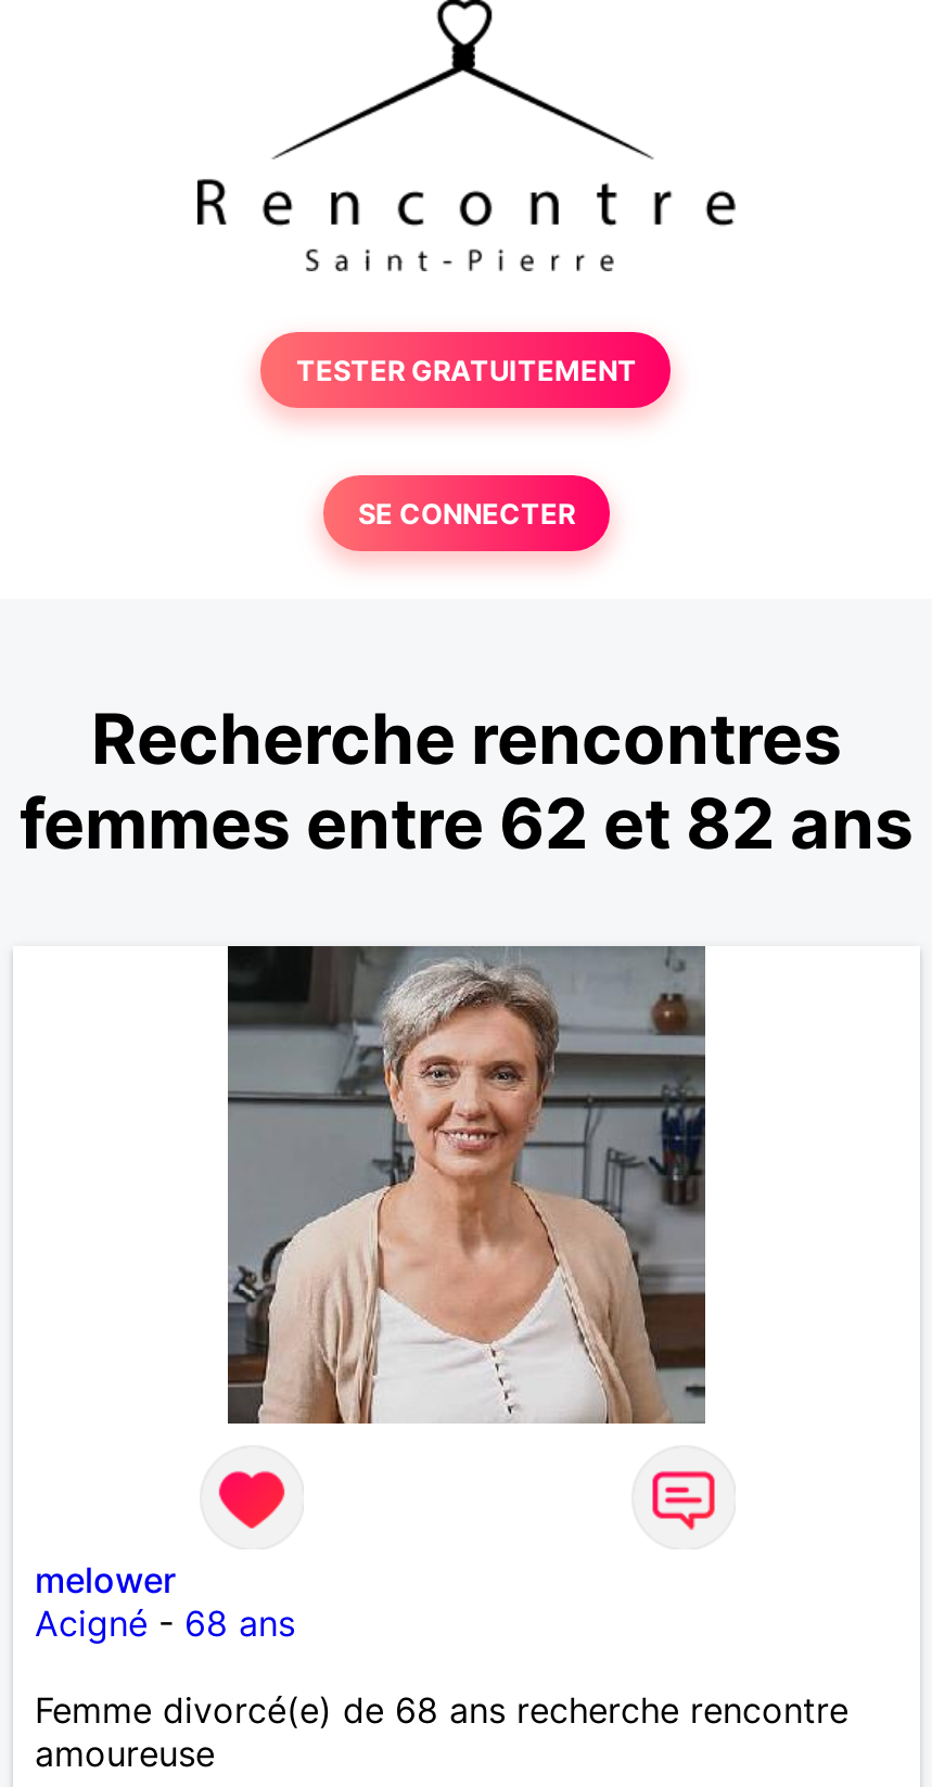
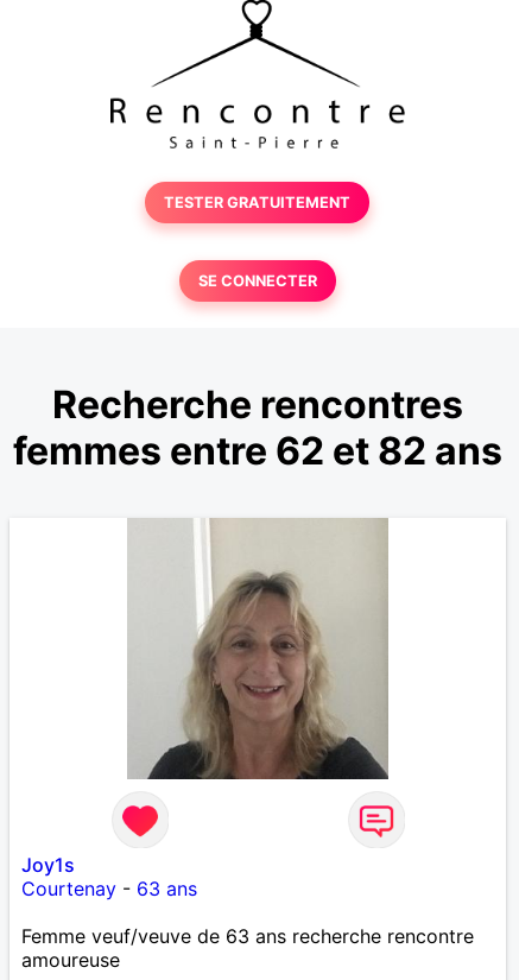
- [image]
+ [image]

- melower
- Acigné - 68 ans
+ Joy1s
+ Courtenay - 63 ans

- Femme divorcé(e) de 68 ans recherche rencontre
+ Femme veuf/veuve de 63 ans recherche rencontre
